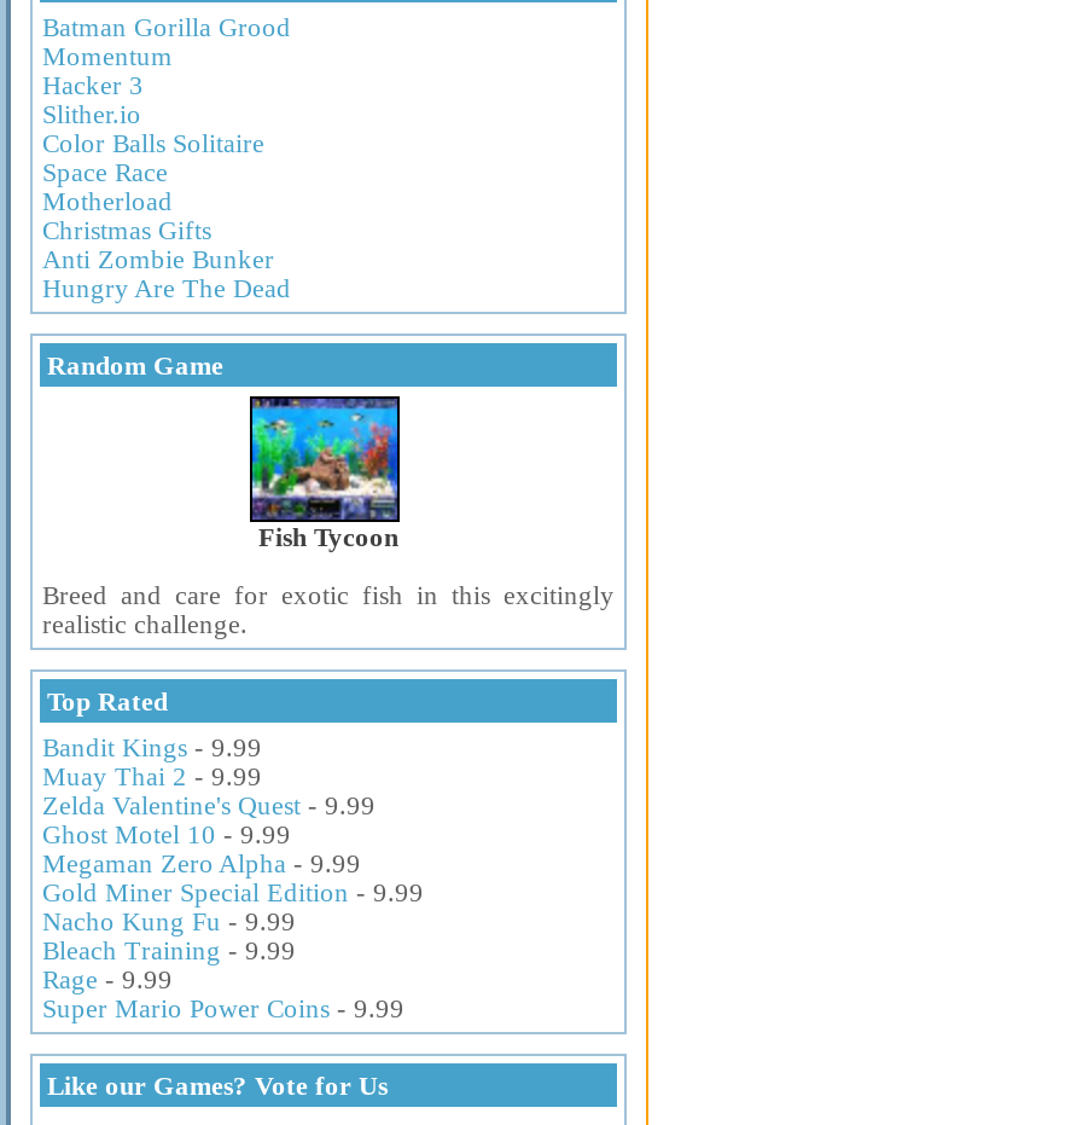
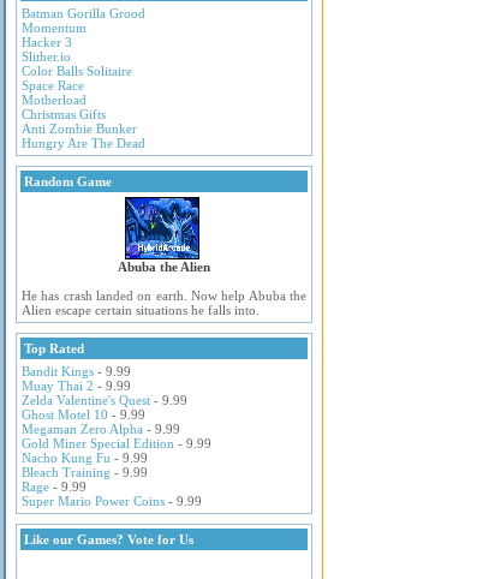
- [image]
- Fish Tycoon
+ [image]
+ Abuba the Alien

- Breed and care for exotic fish in this excitingly
- realistic challenge.
+ He has crash landed on earth. Now help Abuba the
+ Alien escape certain situations he falls into.
